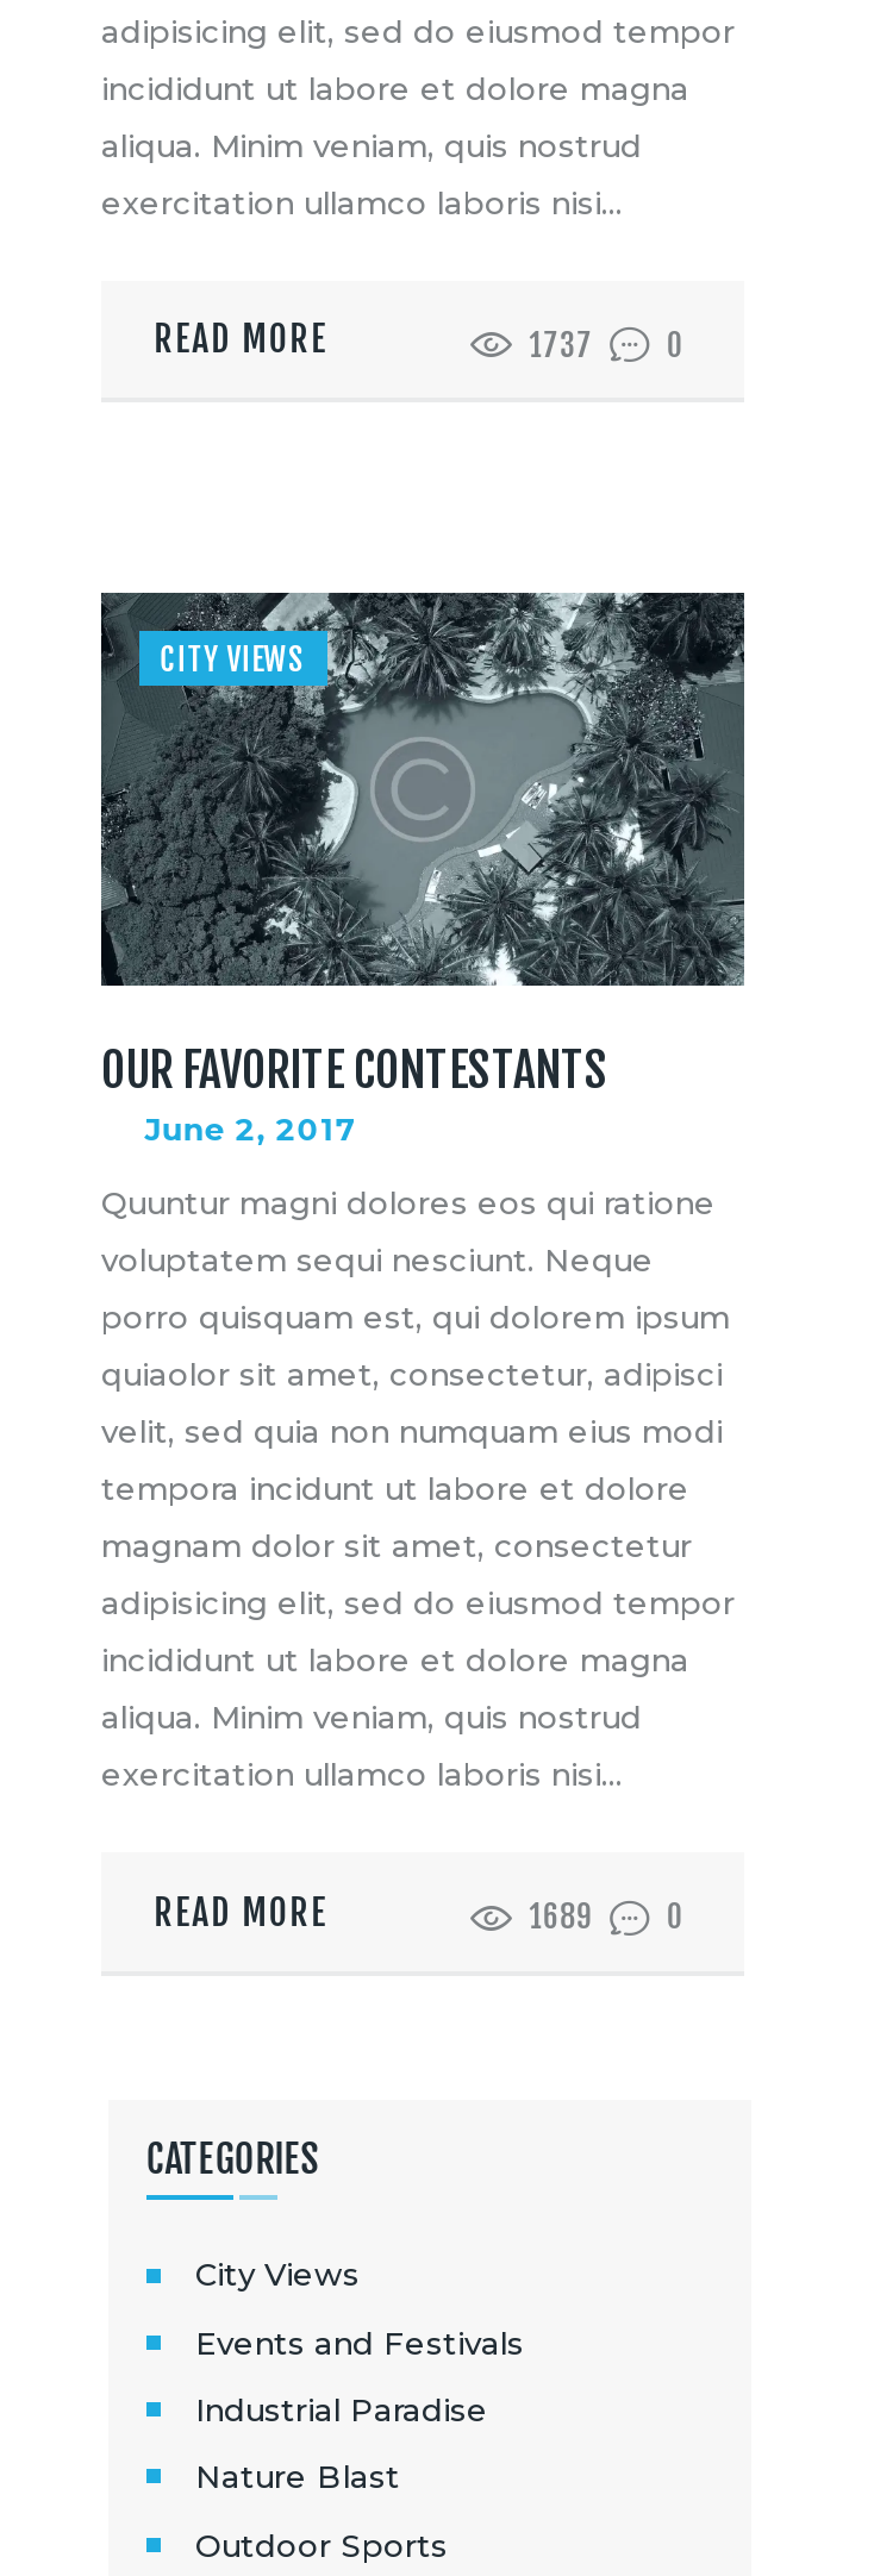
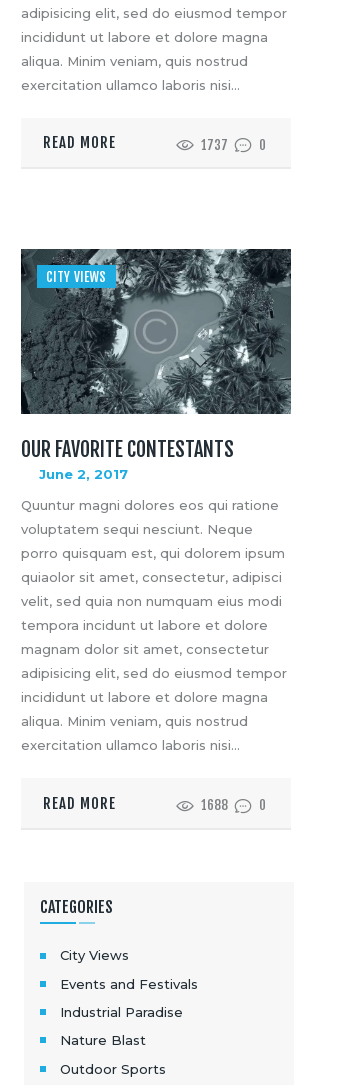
- 1689 0
+ 1688 0
